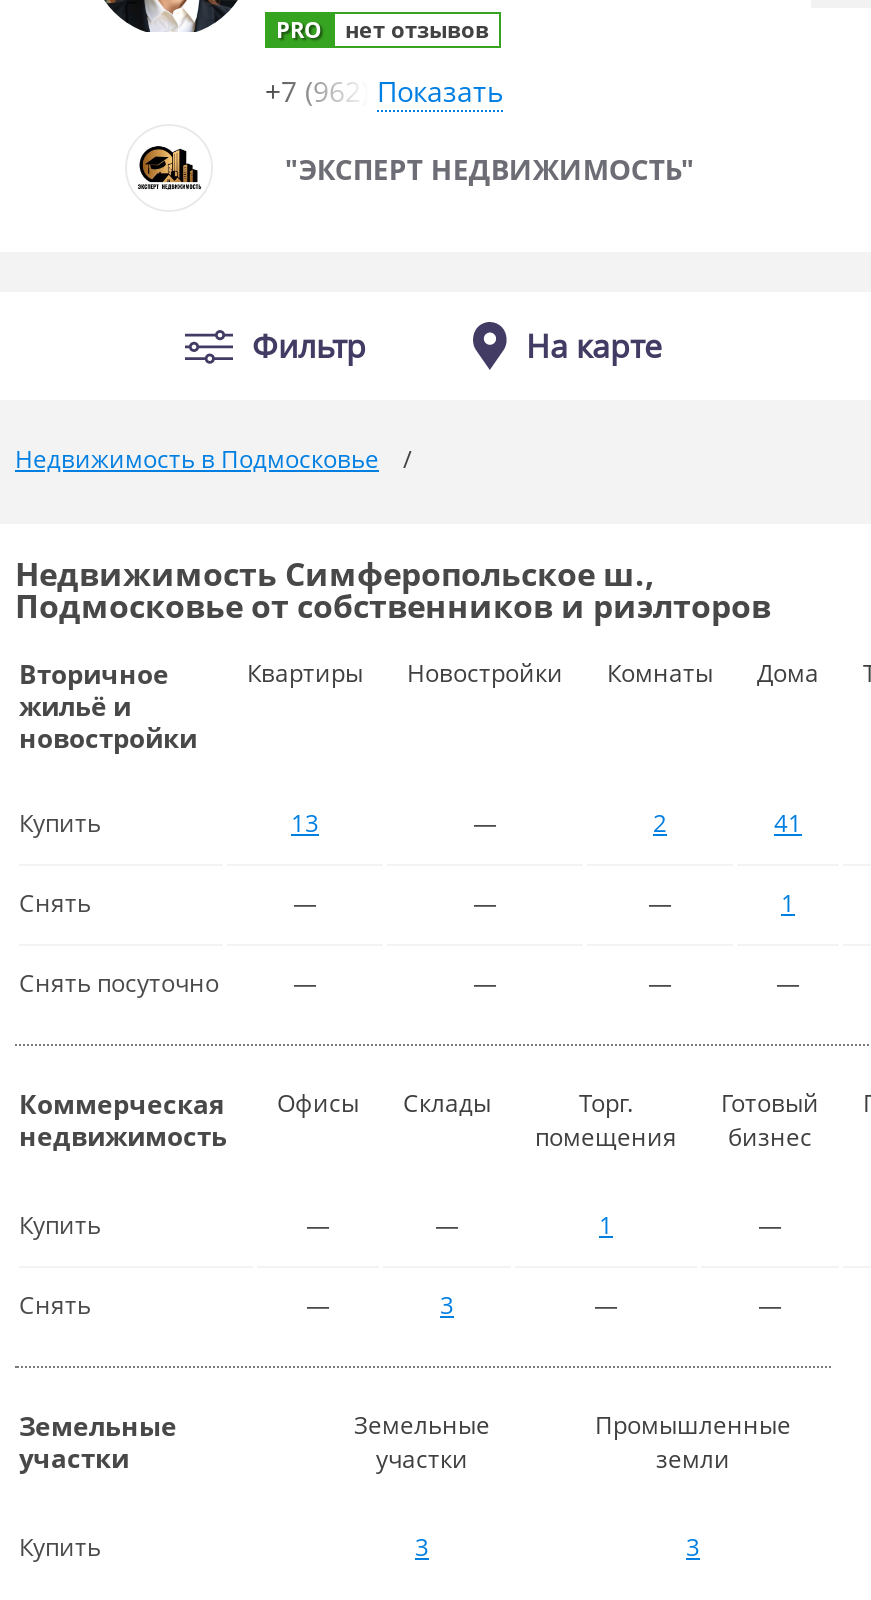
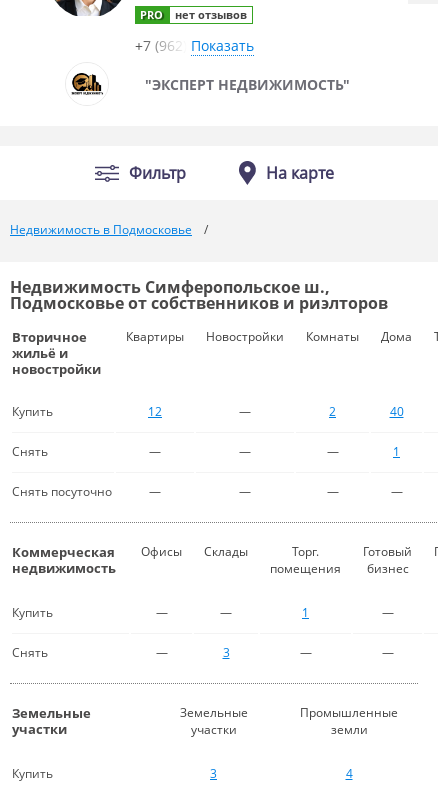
- 13
+ 12

- 41
+ 40

- 3
+ 4
